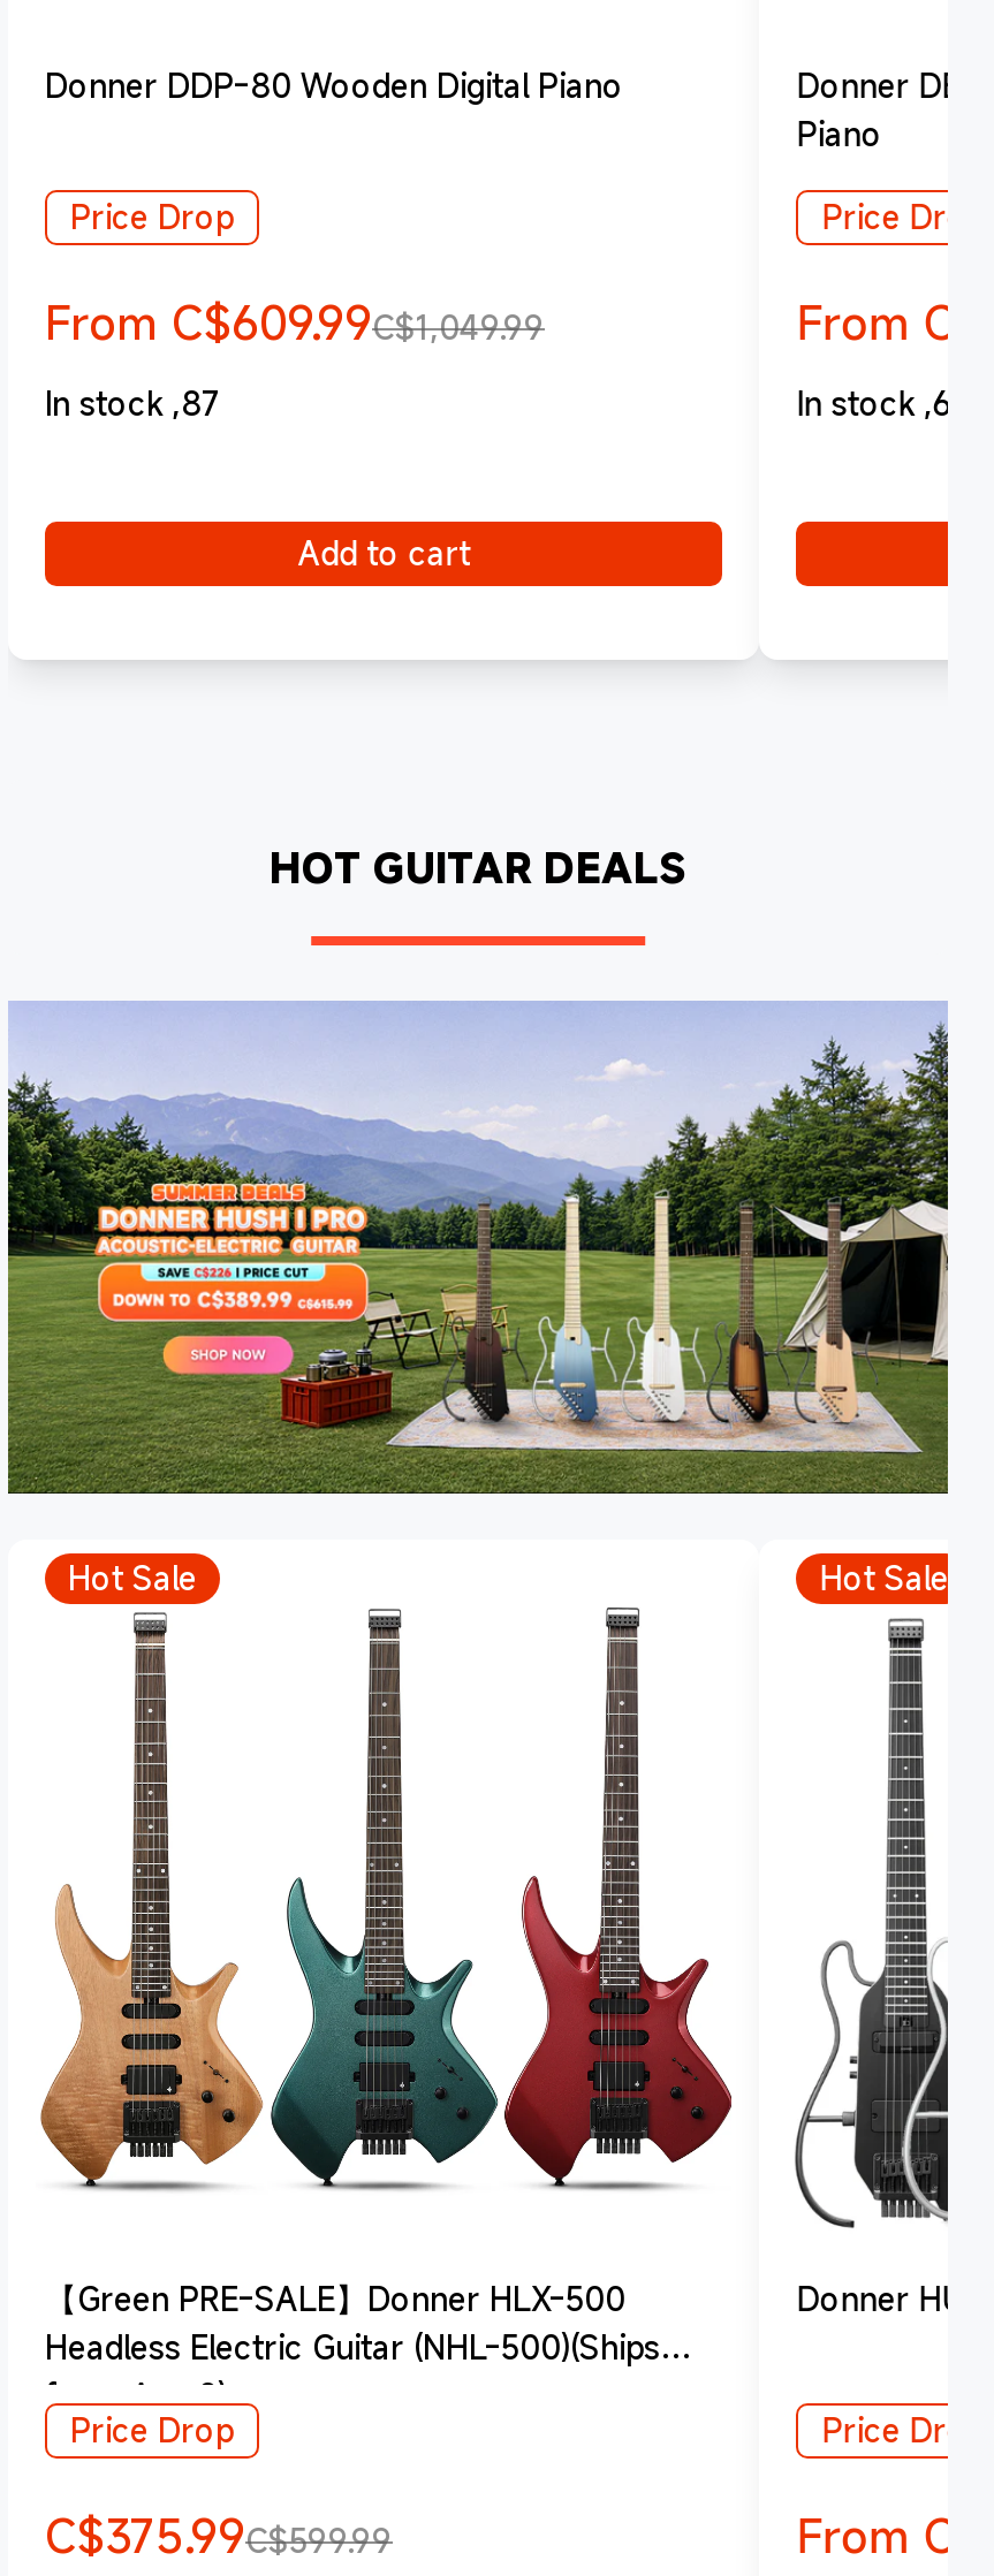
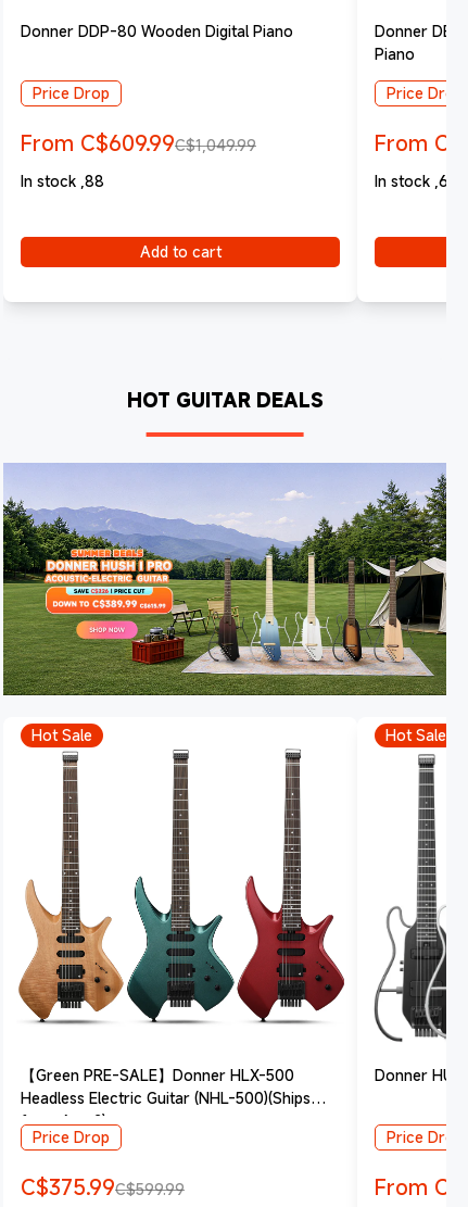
- In stock ,87
+ In stock ,88
